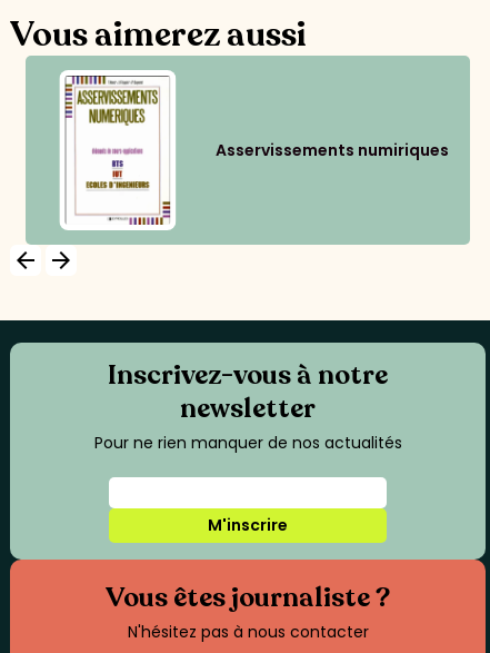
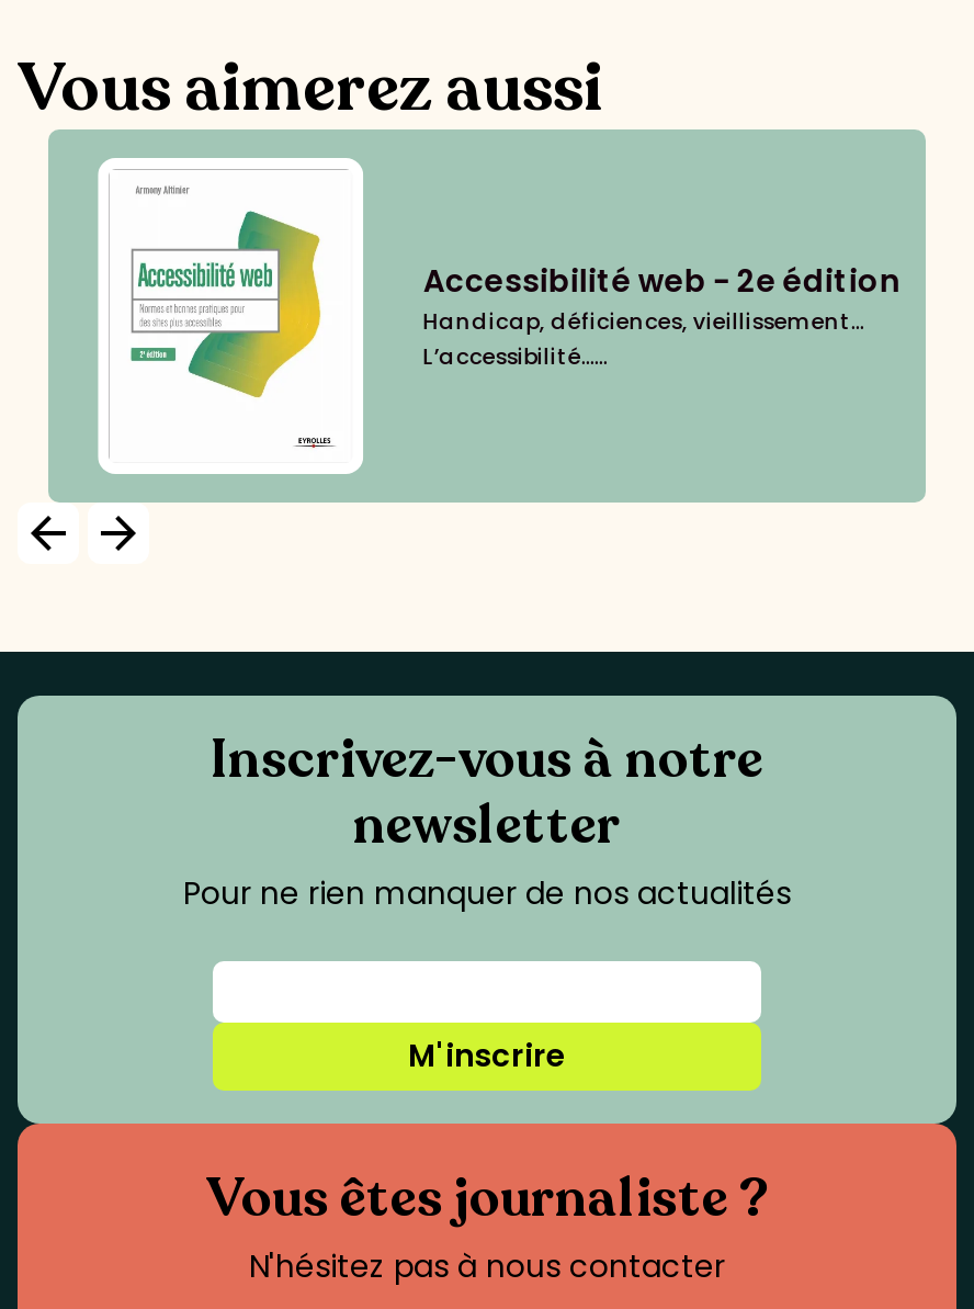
- [image]
- Asservissements numiriques
+ [image]
+ Accessibilité web - 2e édition
+ Handicap, déficiences, vieillissement…
+ L’accessibilité......
